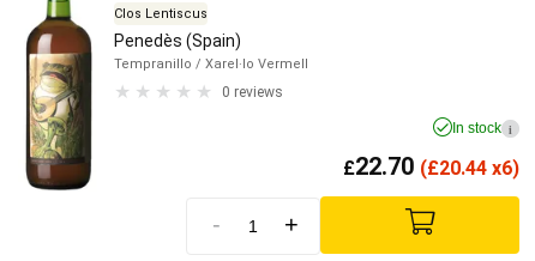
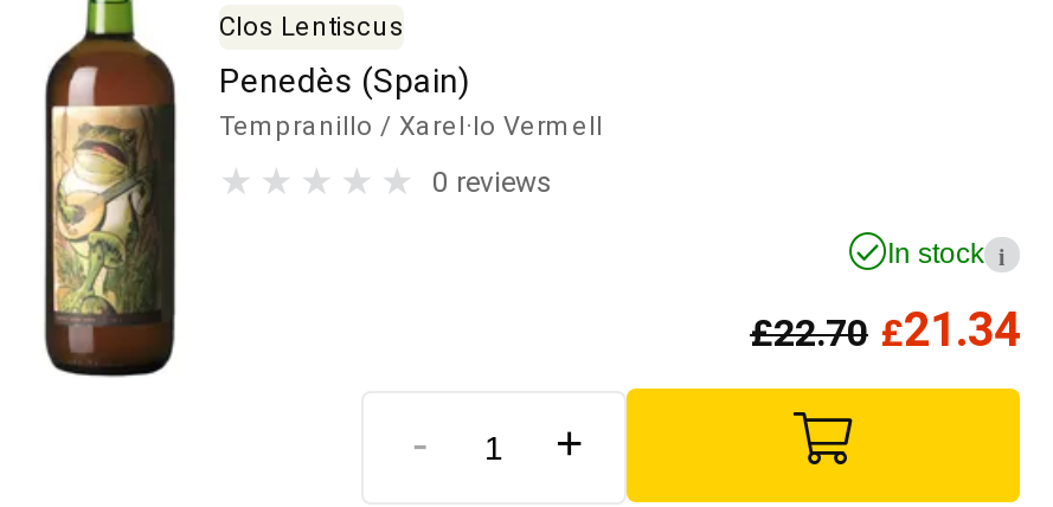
- £22.70 (£20.44 x6)
+ £22.70 £21.34
